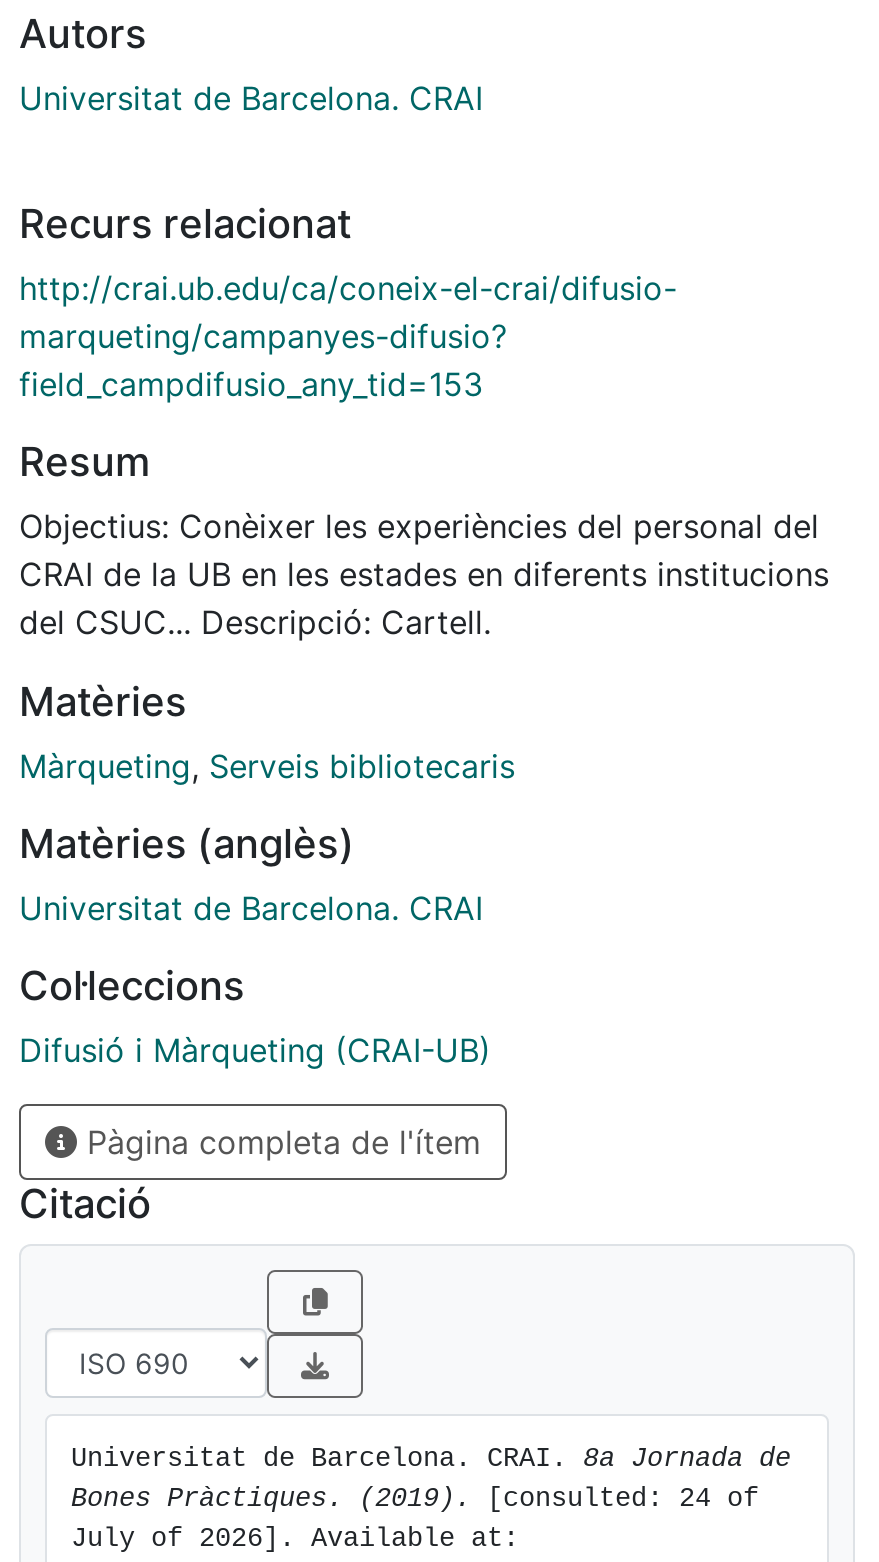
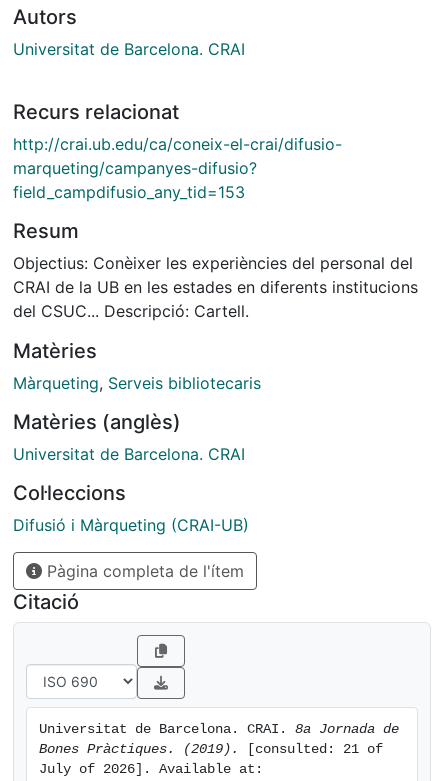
- Bones Pràctiques. (2019). [consulted: 24 of
+ Bones Pràctiques. (2019). [consulted: 21 of
